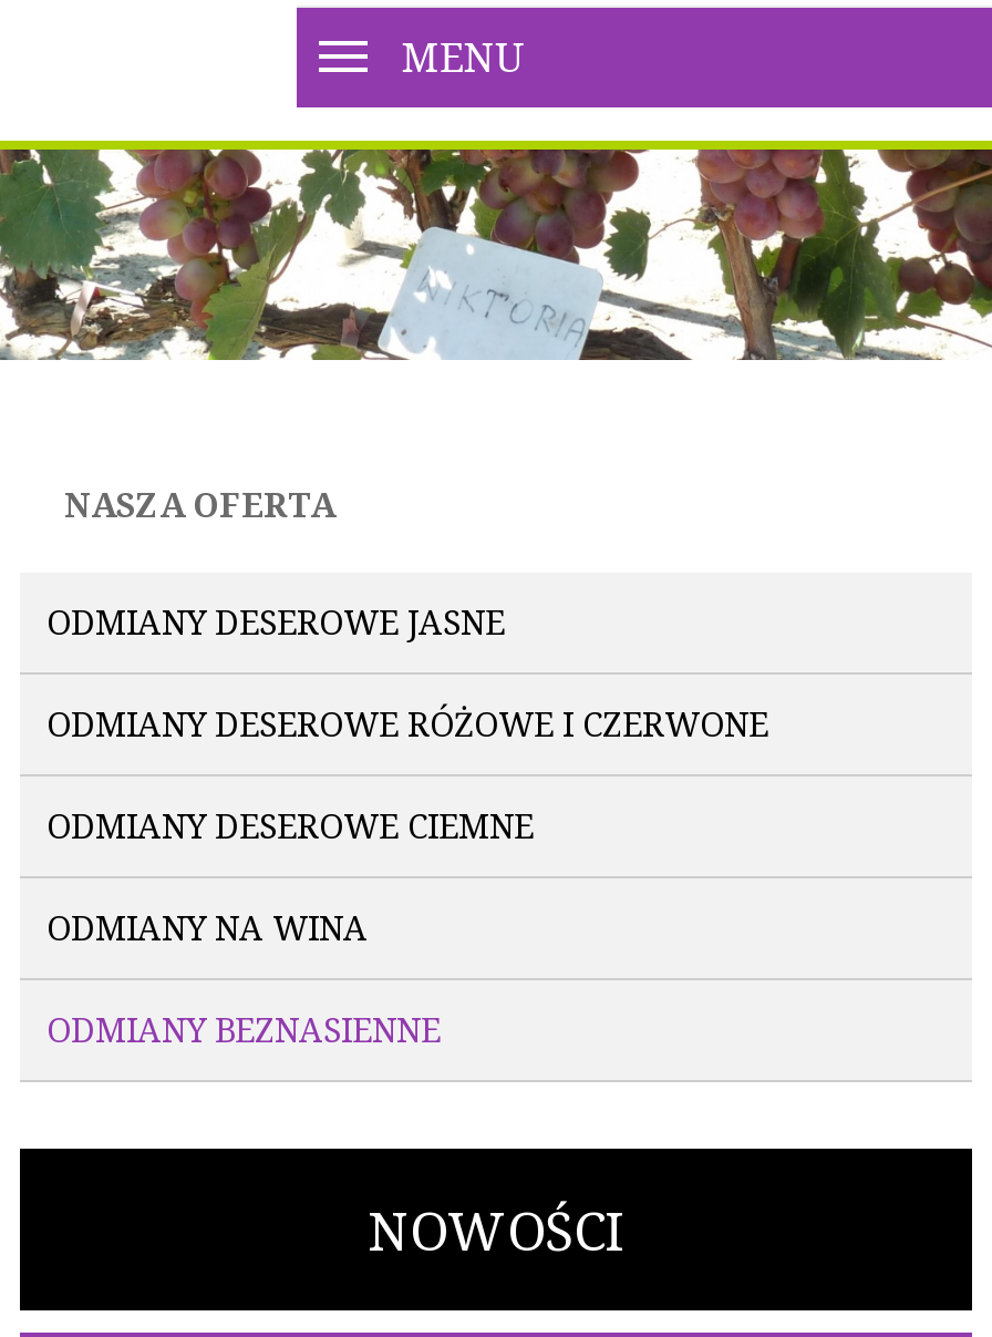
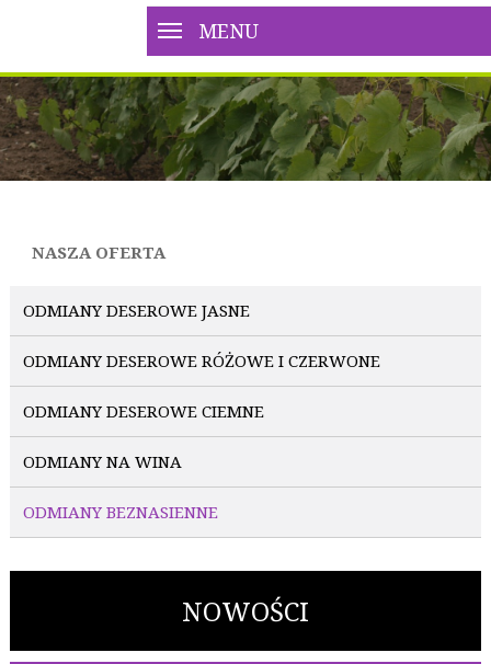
- [image]
+ [image]
